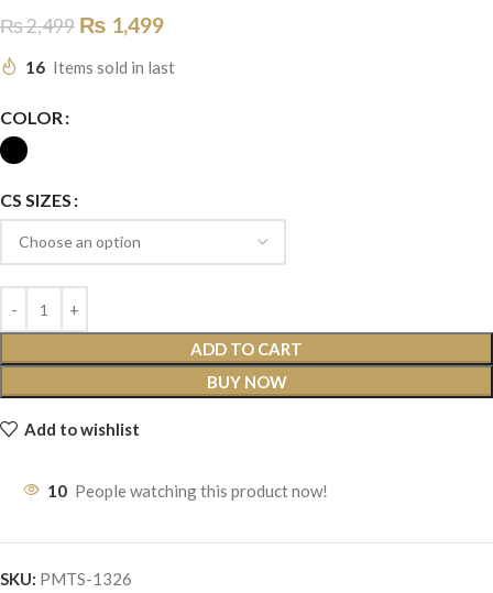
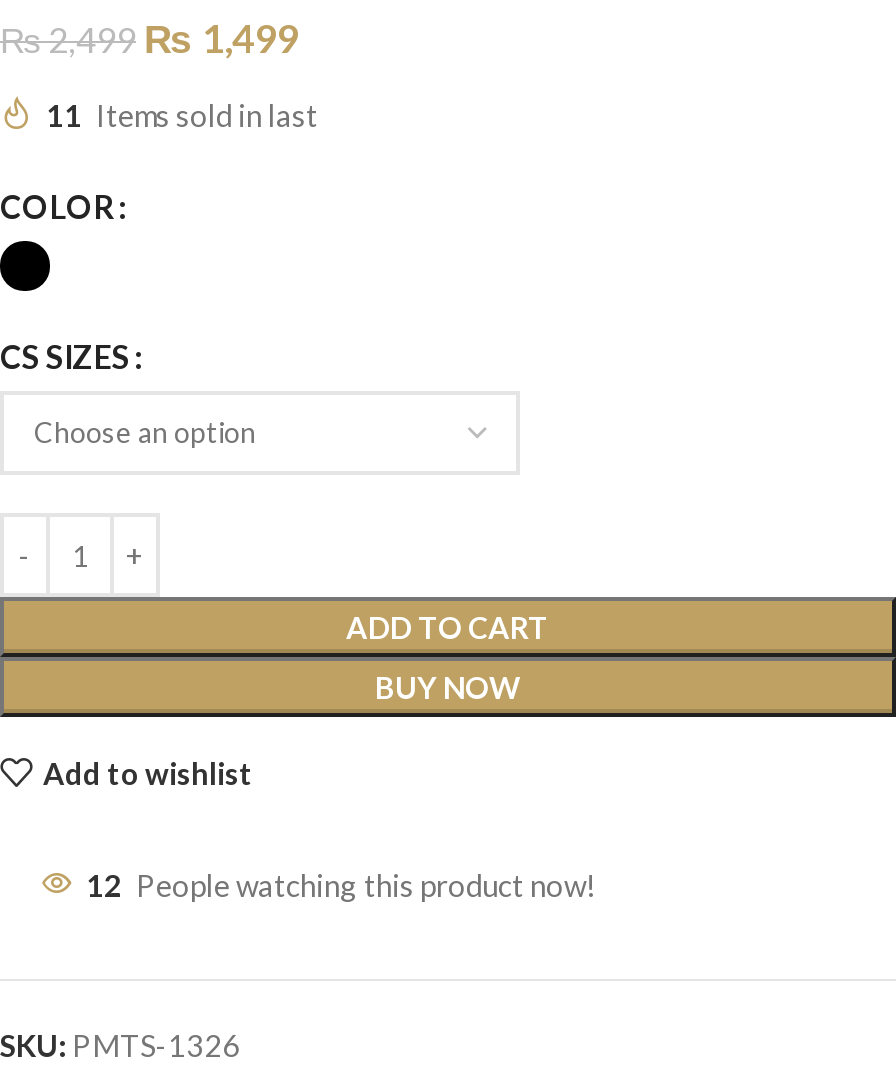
- 16 Items sold in last
+ 11 Items sold in last

- 10 People watching this product now!
+ 12 People watching this product now!
